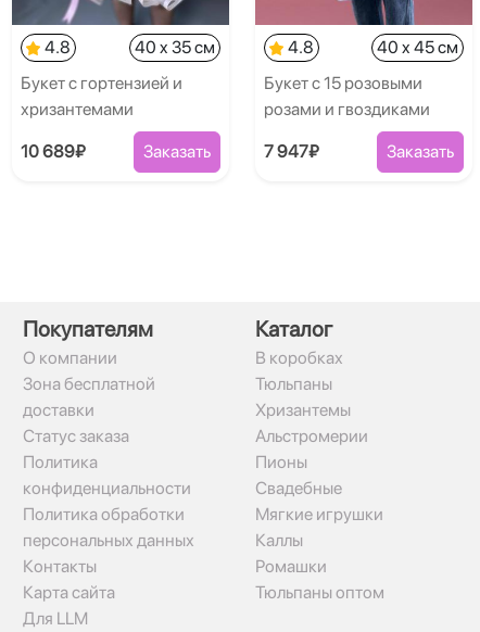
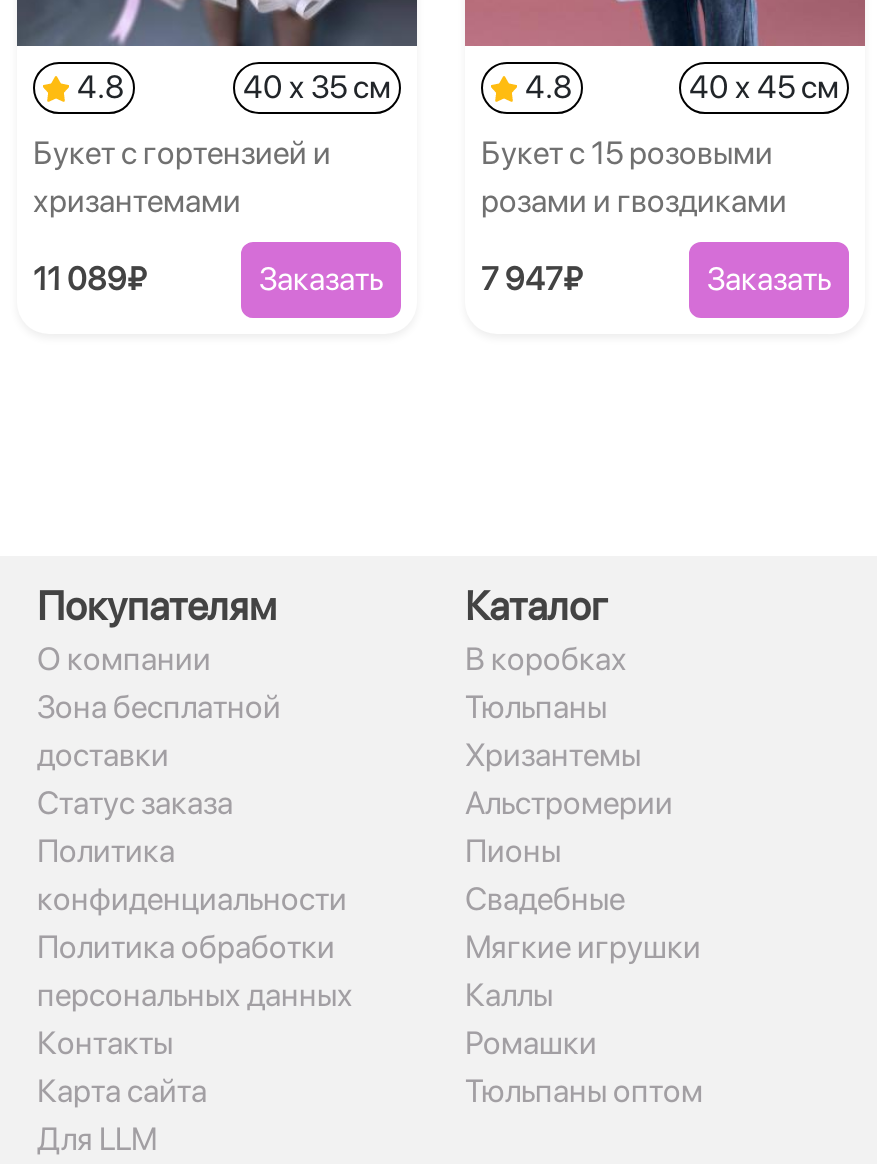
- 10 689₽
+ 11 089₽
